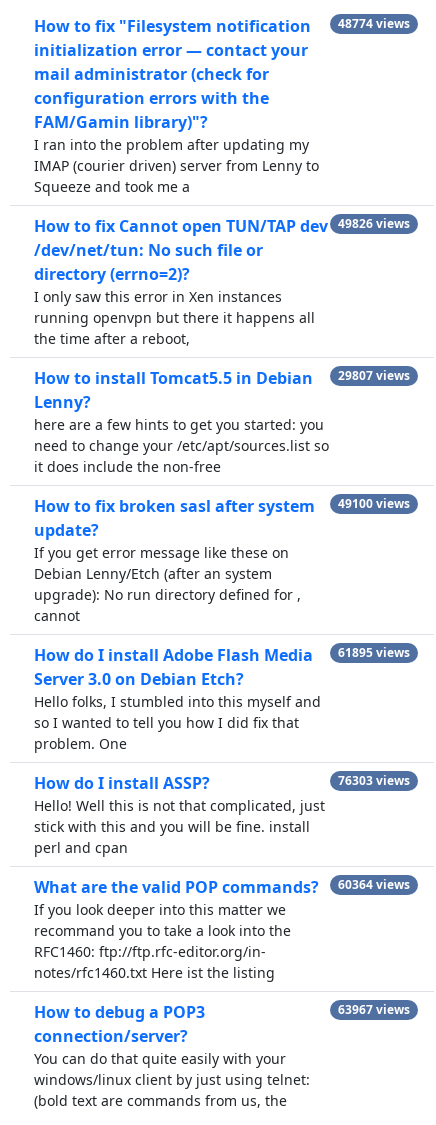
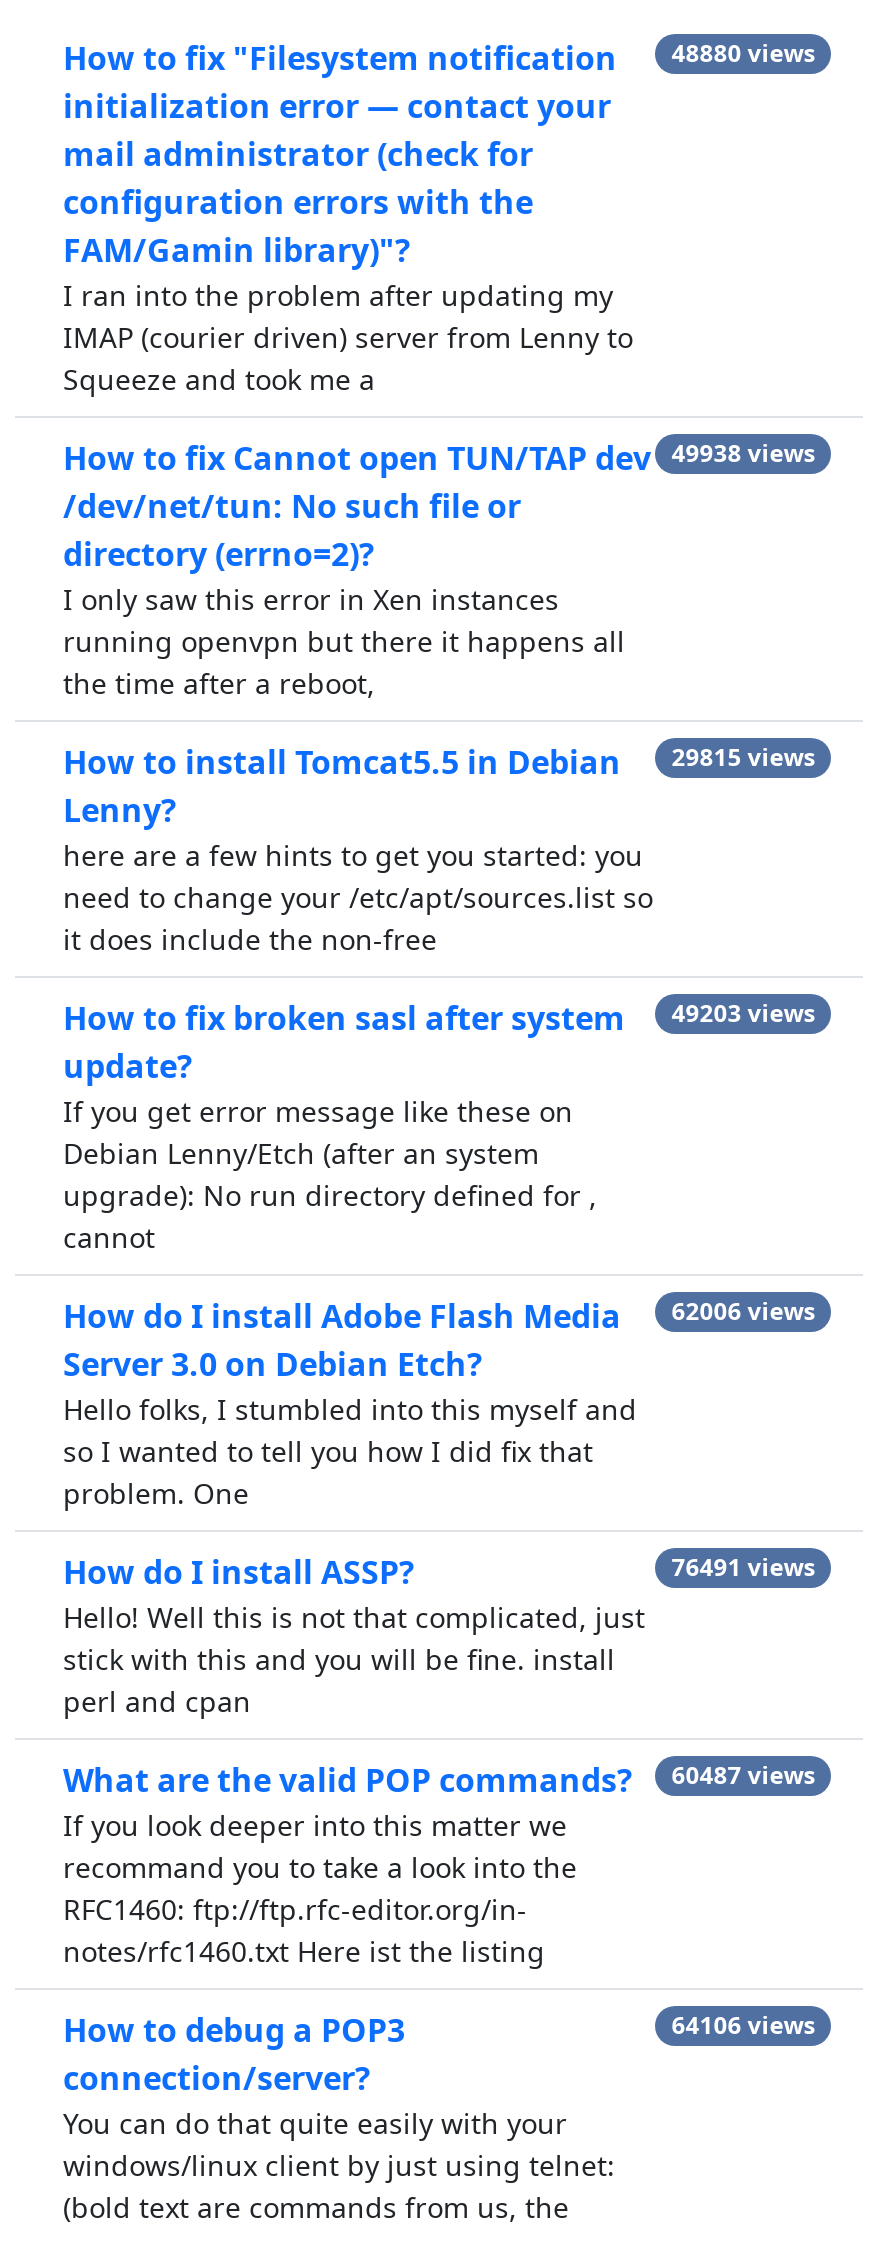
- How to fix "Filesystem notification 48774 views
+ How to fix "Filesystem notification 48880 views

- How to fix Cannot open TUN/TAP dev 49826 views
+ How to fix Cannot open TUN/TAP dev 49938 views

- How to install Tomcat5.5 in Debian 29807 views
+ How to install Tomcat5.5 in Debian 29815 views

- How to fix broken sasl after system 49100 views
+ How to fix broken sasl after system 49203 views

- How do I install Adobe Flash Media 61895 views
+ How do I install Adobe Flash Media 62006 views

- 76303 views
+ 76491 views

- What are the valid POP commands? 60364 views
+ What are the valid POP commands? 60487 views

- 63967 views
+ 64106 views
